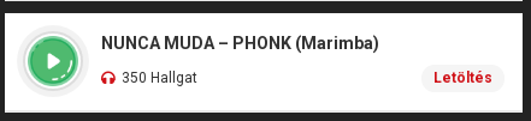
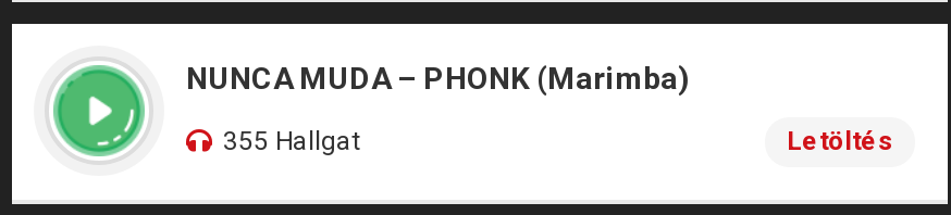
- 350 Hallgat
+ 355 Hallgat
